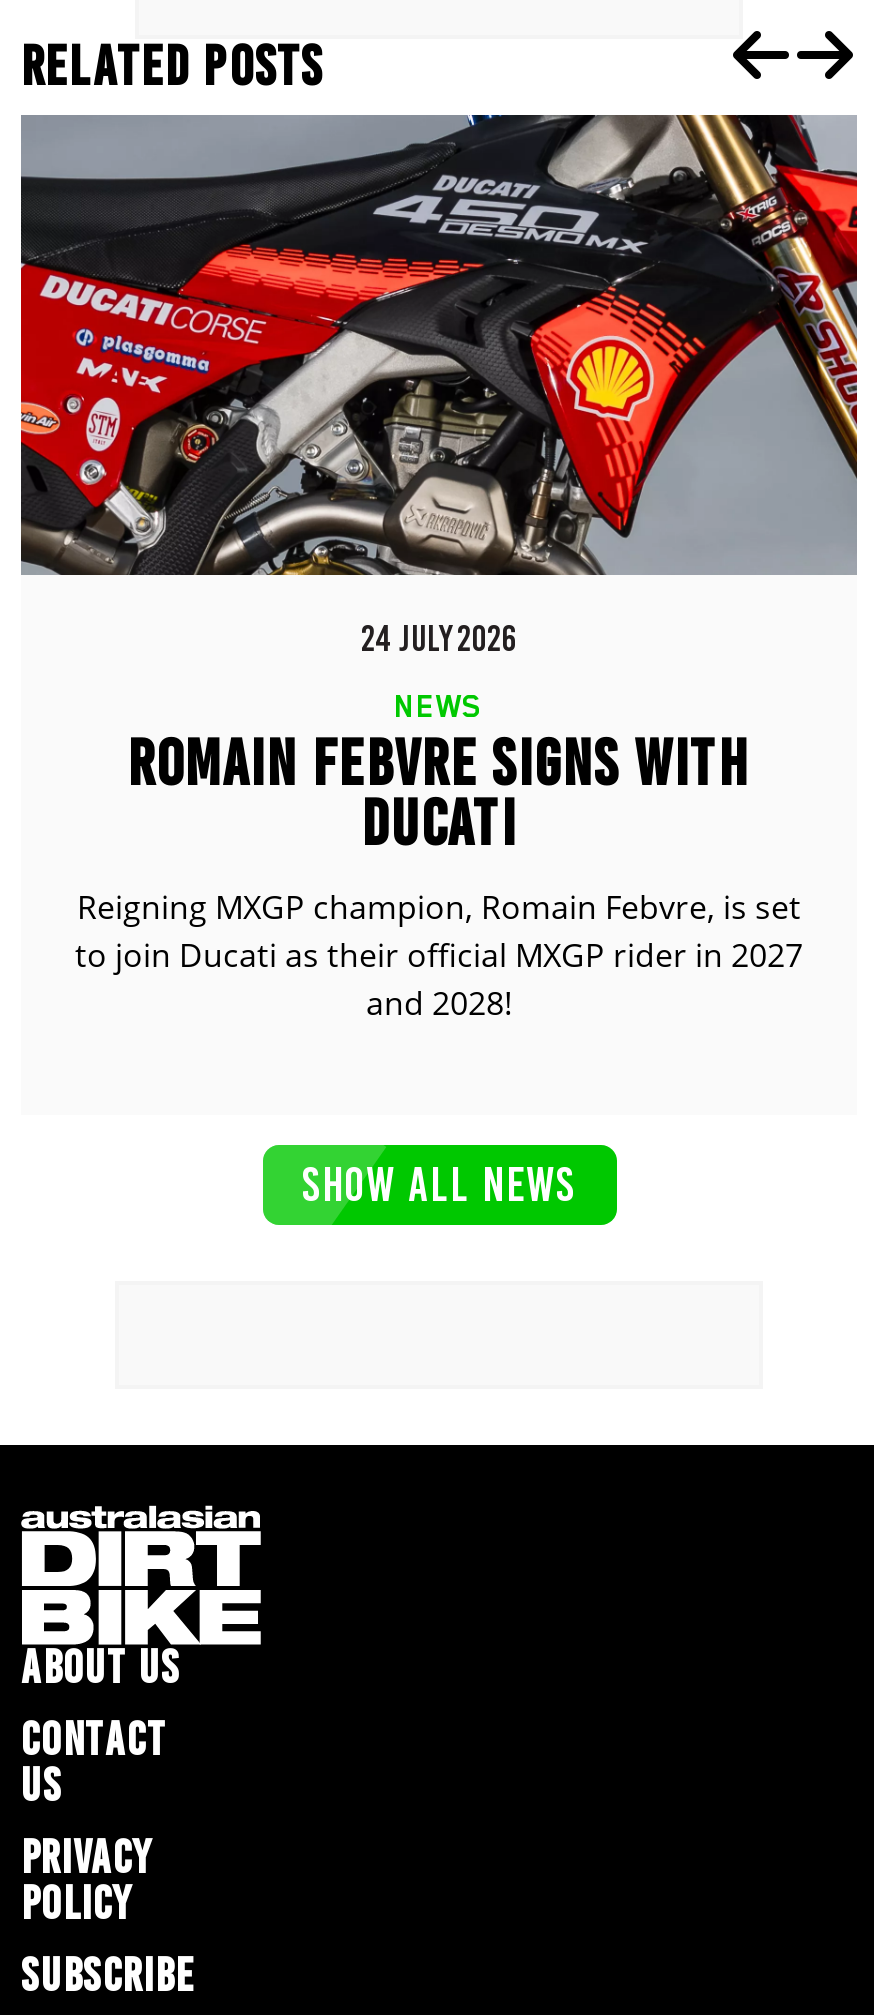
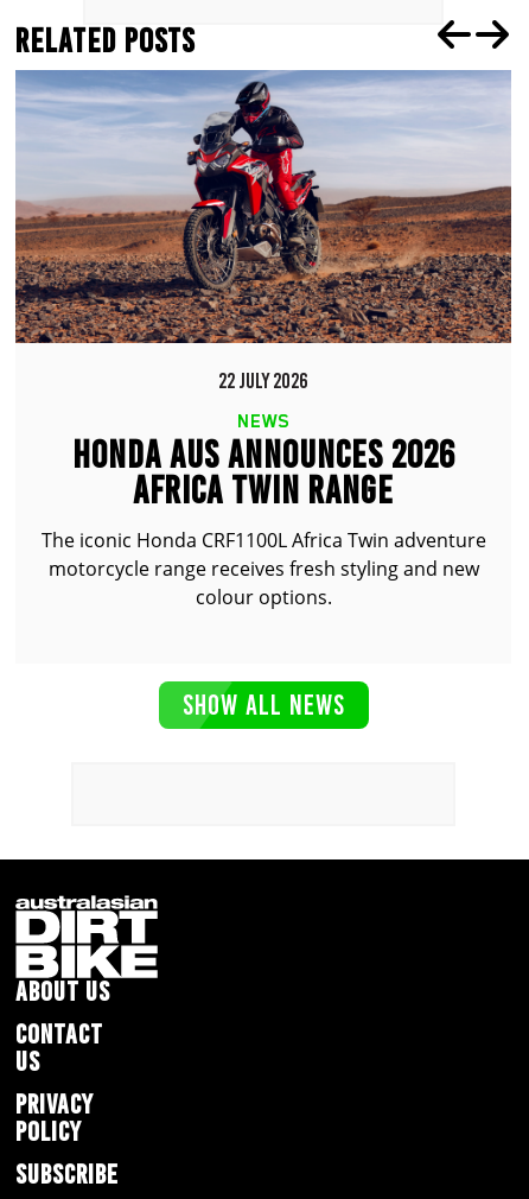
- [image]
- 24 JULY 2026
+ [image]
+ 22 JULY 2026

- ROMAIN FEBVRE SIGNS WITH
- DUCATI
- Reigning MXGP champion, Romain Febvre, is set
- to join Ducati as their official MXGP rider in 2027
- and 2028!
+ HONDA AUS ANNOUNCES 2026
+ AFRICA TWIN RANGE
+ The iconic Honda CRF1100L Africa Twin adventure
+ motorcycle range receives fresh styling and new
+ colour options.
